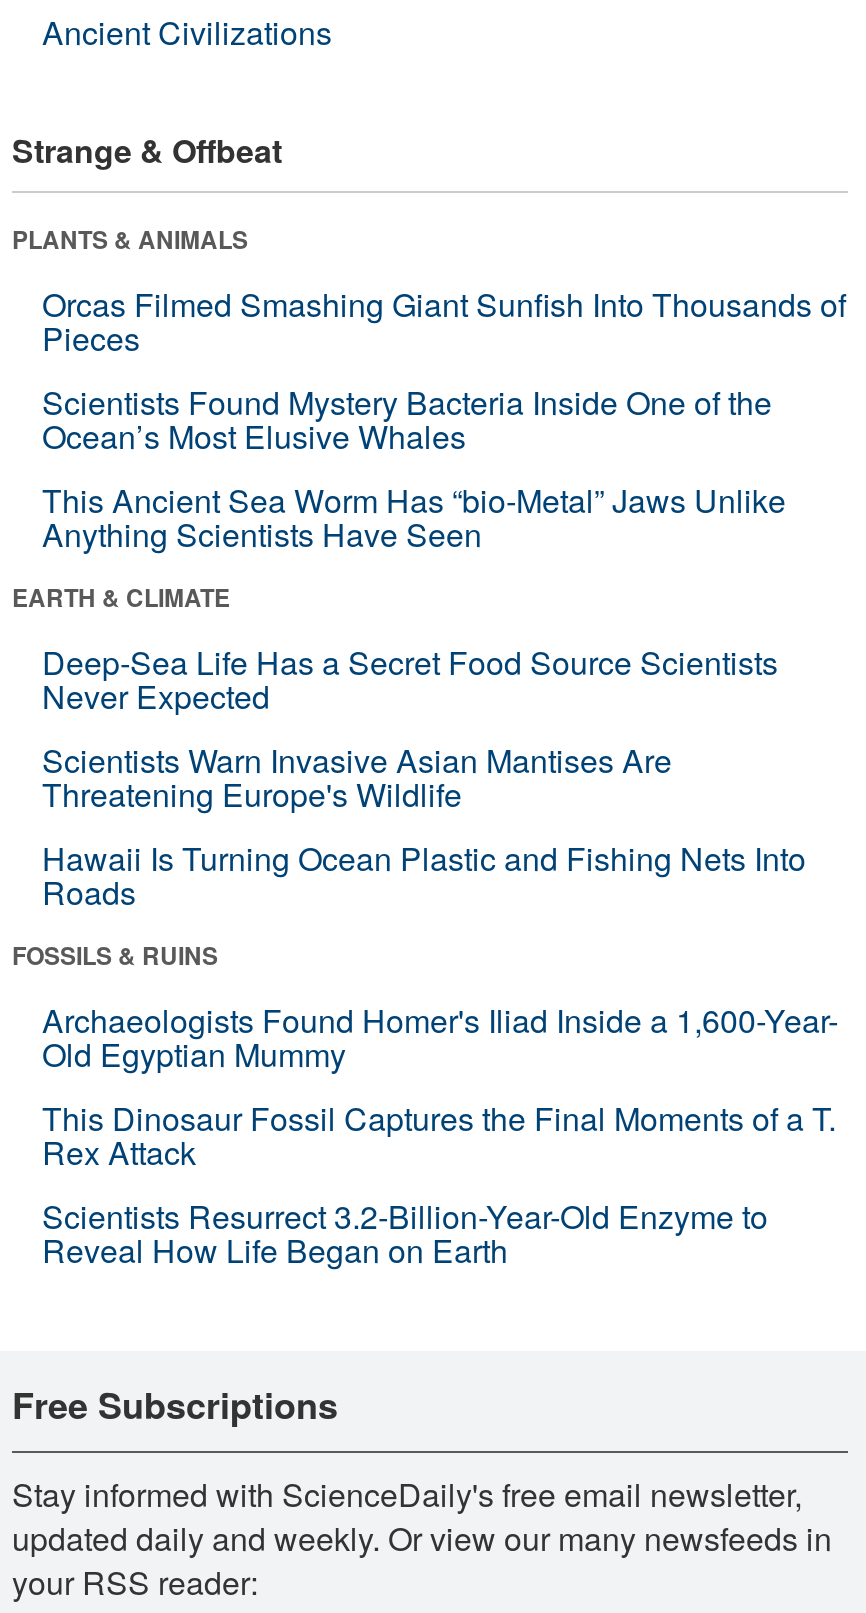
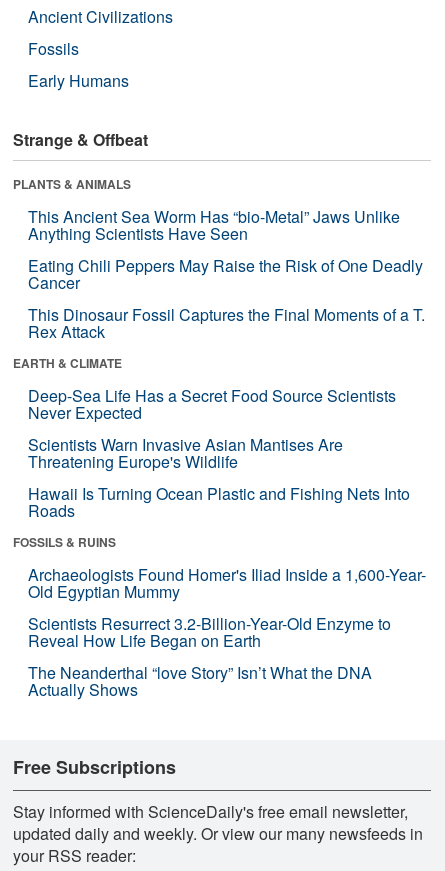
+ Fossils
+ Early Humans

- Orcas Filmed Smashing Giant Sunfish Into Thousands of
- Pieces
- Scientists Found Mystery Bacteria Inside One of the
- Ocean’s Most Elusive Whales

moved up: This Ancient Sea Worm Has “bio-Metal” Jaws Unlike | Anything Scientists Have Seen

+ Eating Chili Peppers May Raise the Risk of One Deadly
+ Cancer

moved up: This Dinosaur Fossil Captures the Final Moments of a T. | Rex Attack

+ The Neanderthal “love Story” Isn’t What the DNA
+ Actually Shows
